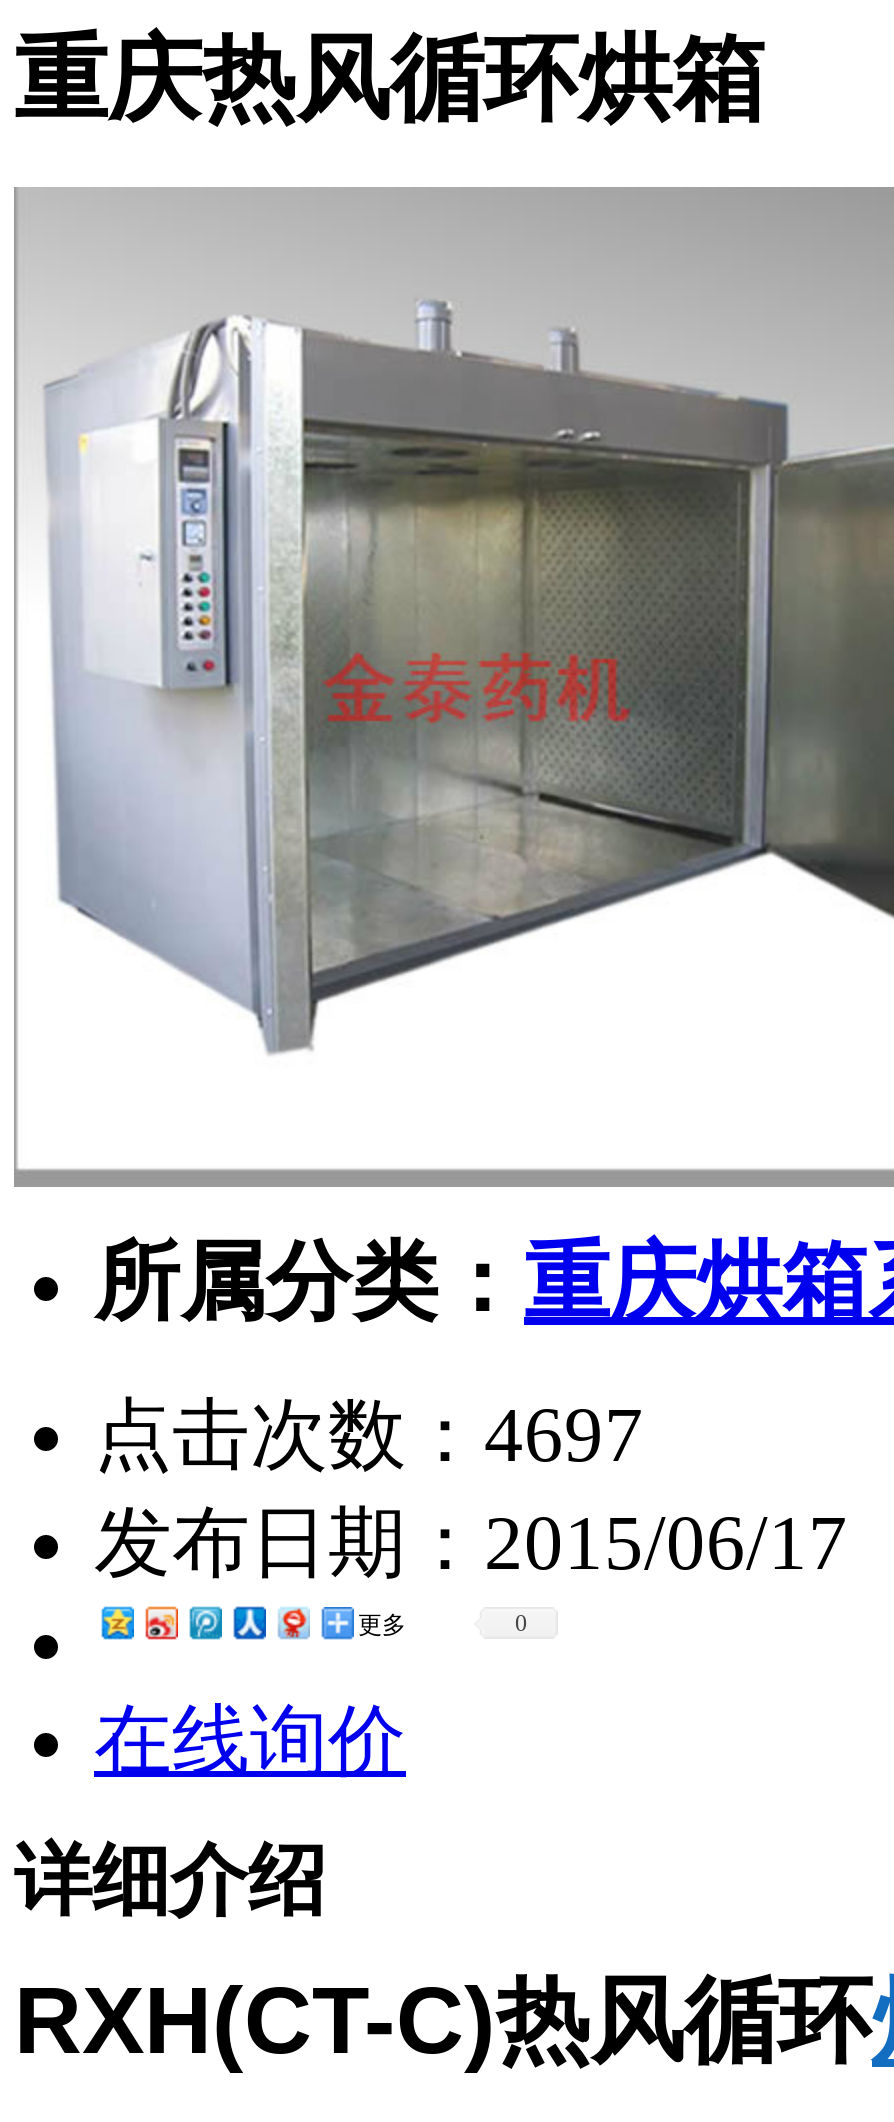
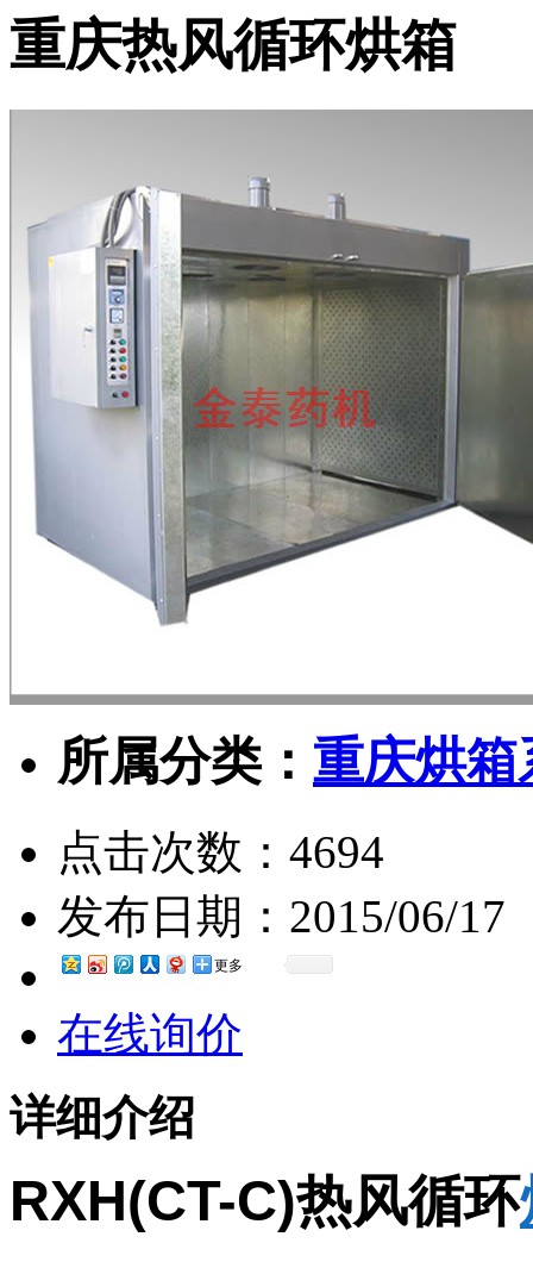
- 点击次数：4697
+ 点击次数：4694

- 0
